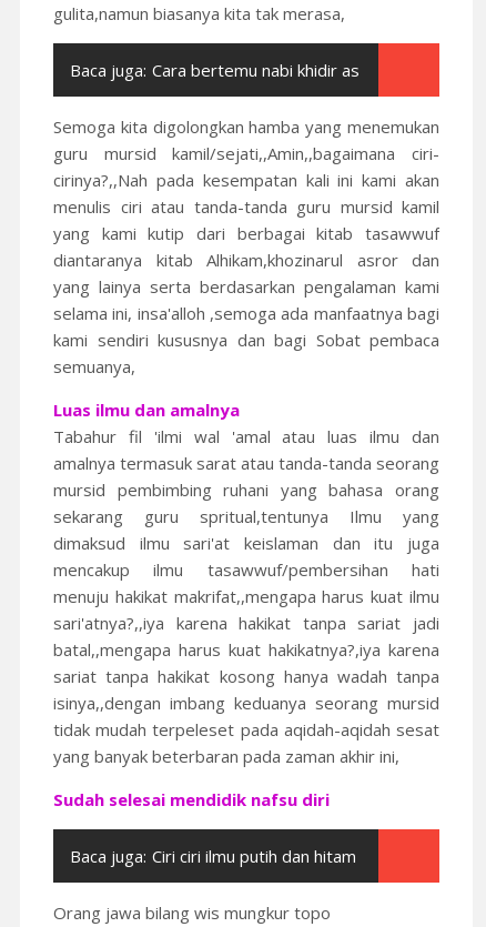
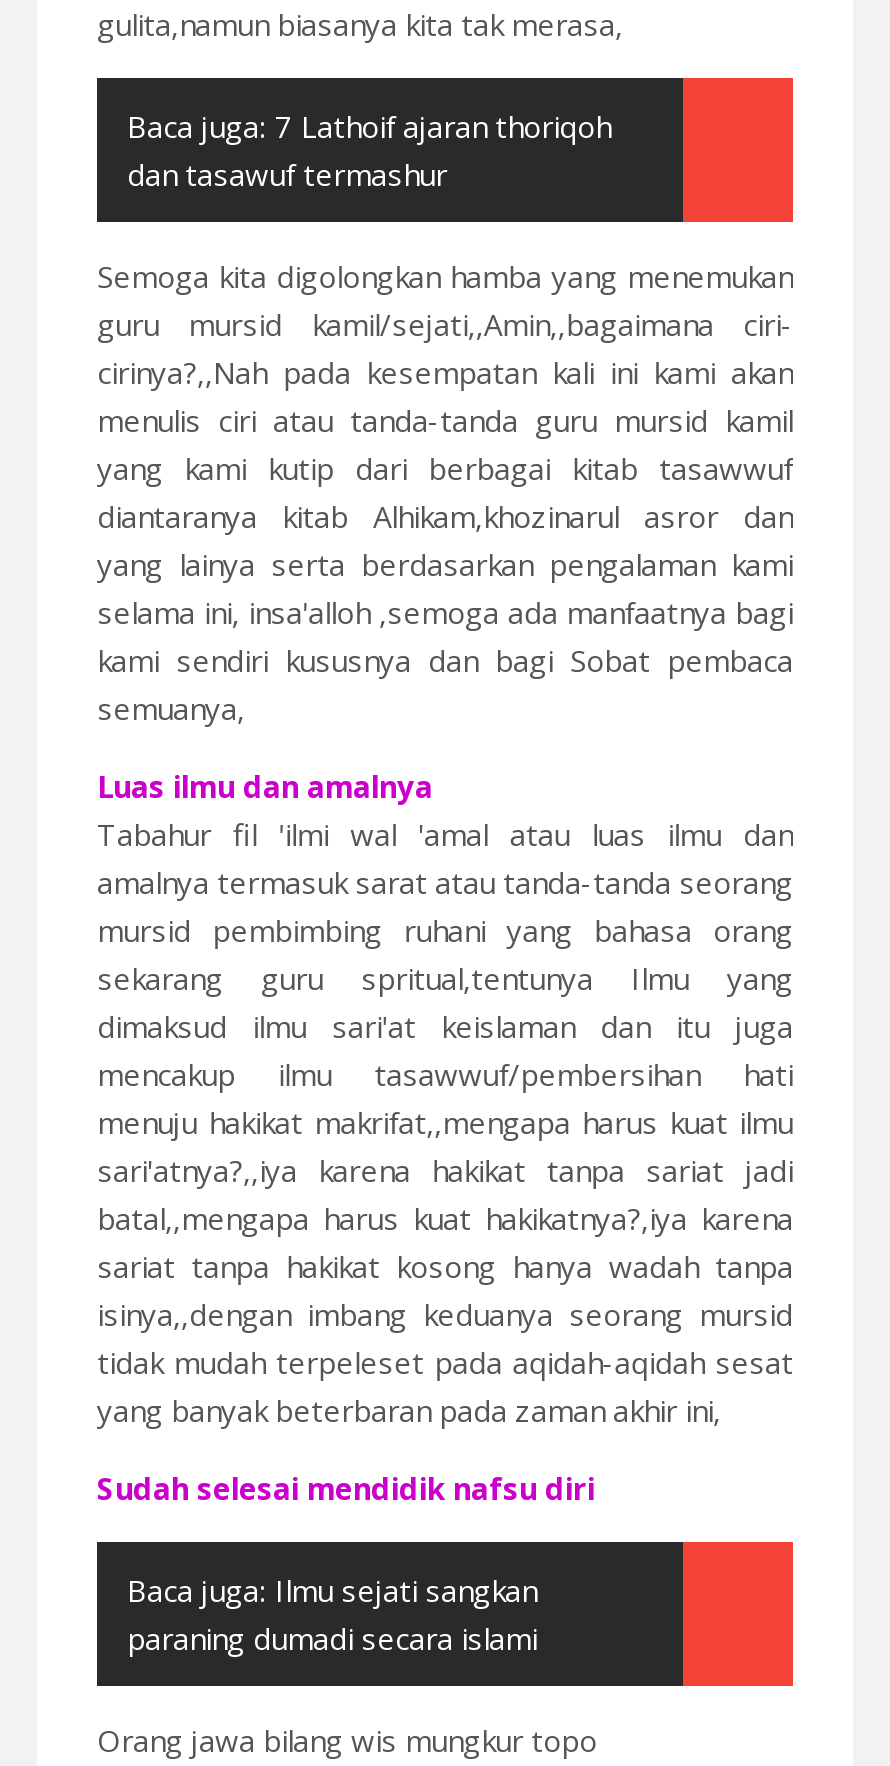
- Baca juga: Cara bertemu nabi khidir as
+ Baca juga: 7 Lathoif ajaran thoriqoh
+ dan tasawuf termashur

- Baca juga: Ciri ciri ilmu putih dan hitam
+ Baca juga: Ilmu sejati sangkan
+ paraning dumadi secara islami
